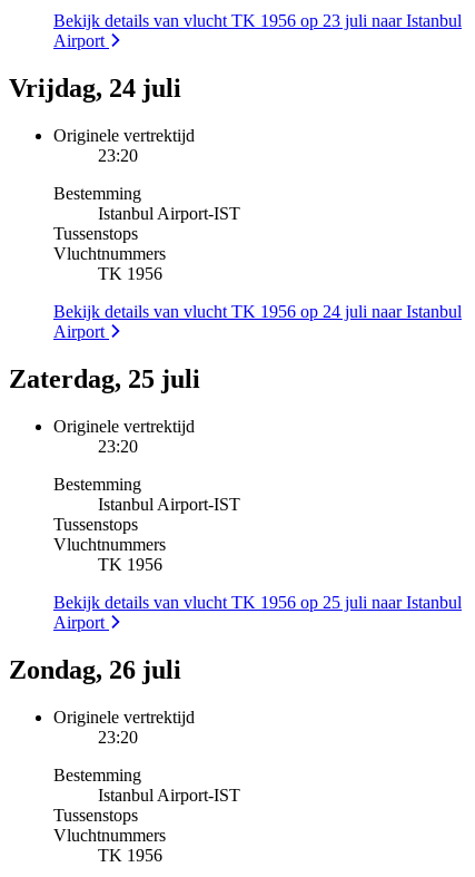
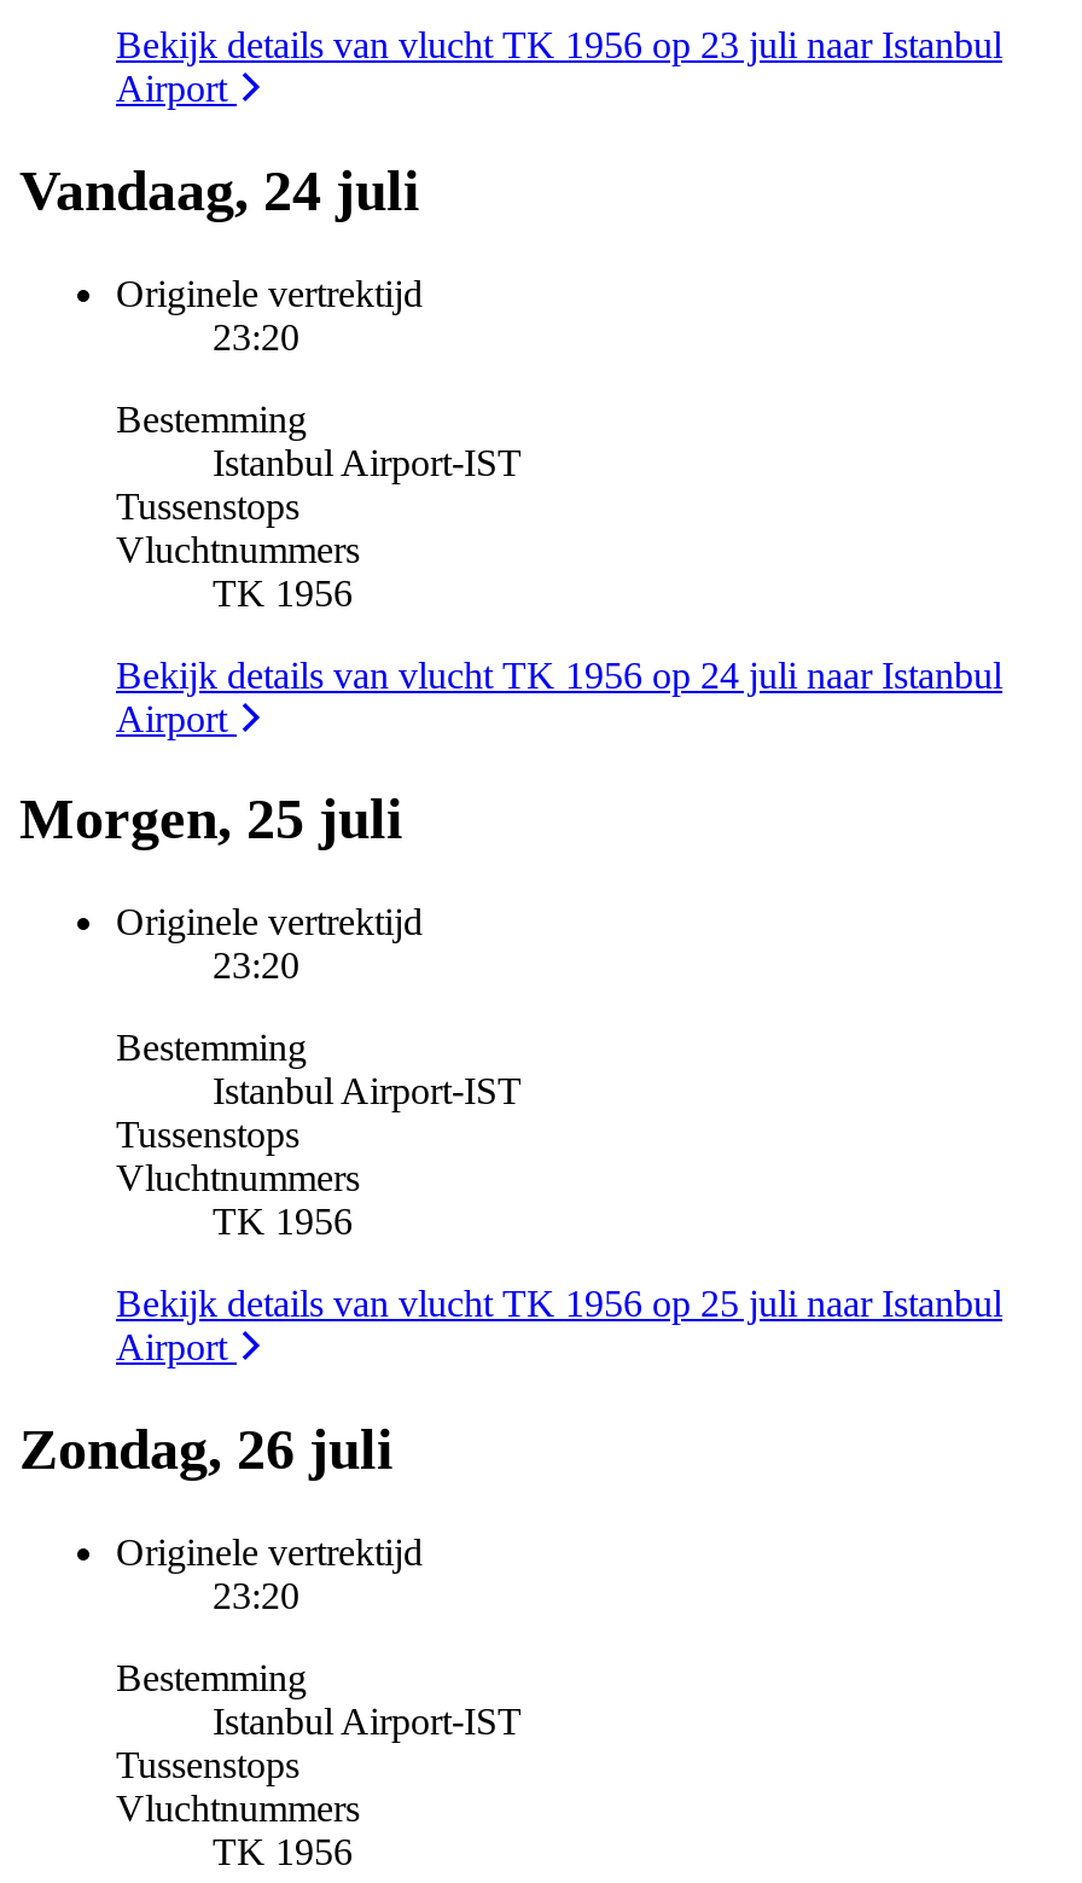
- Vrijdag, 24 juli
+ Vandaag, 24 juli

- Zaterdag, 25 juli
+ Morgen, 25 juli
